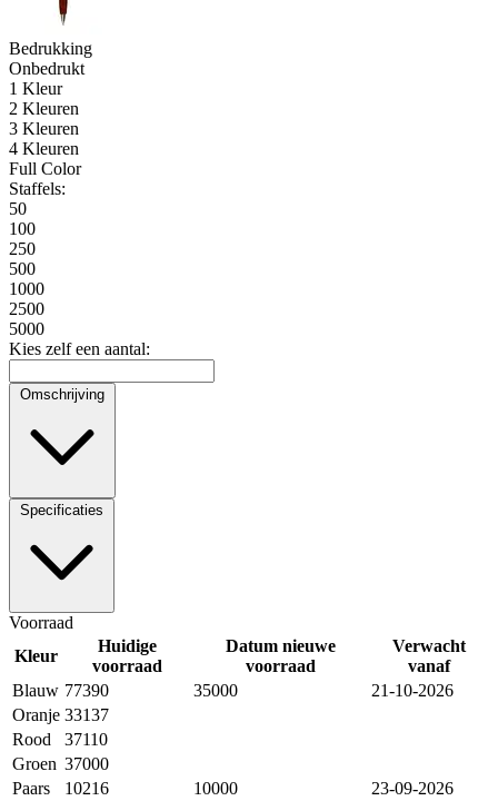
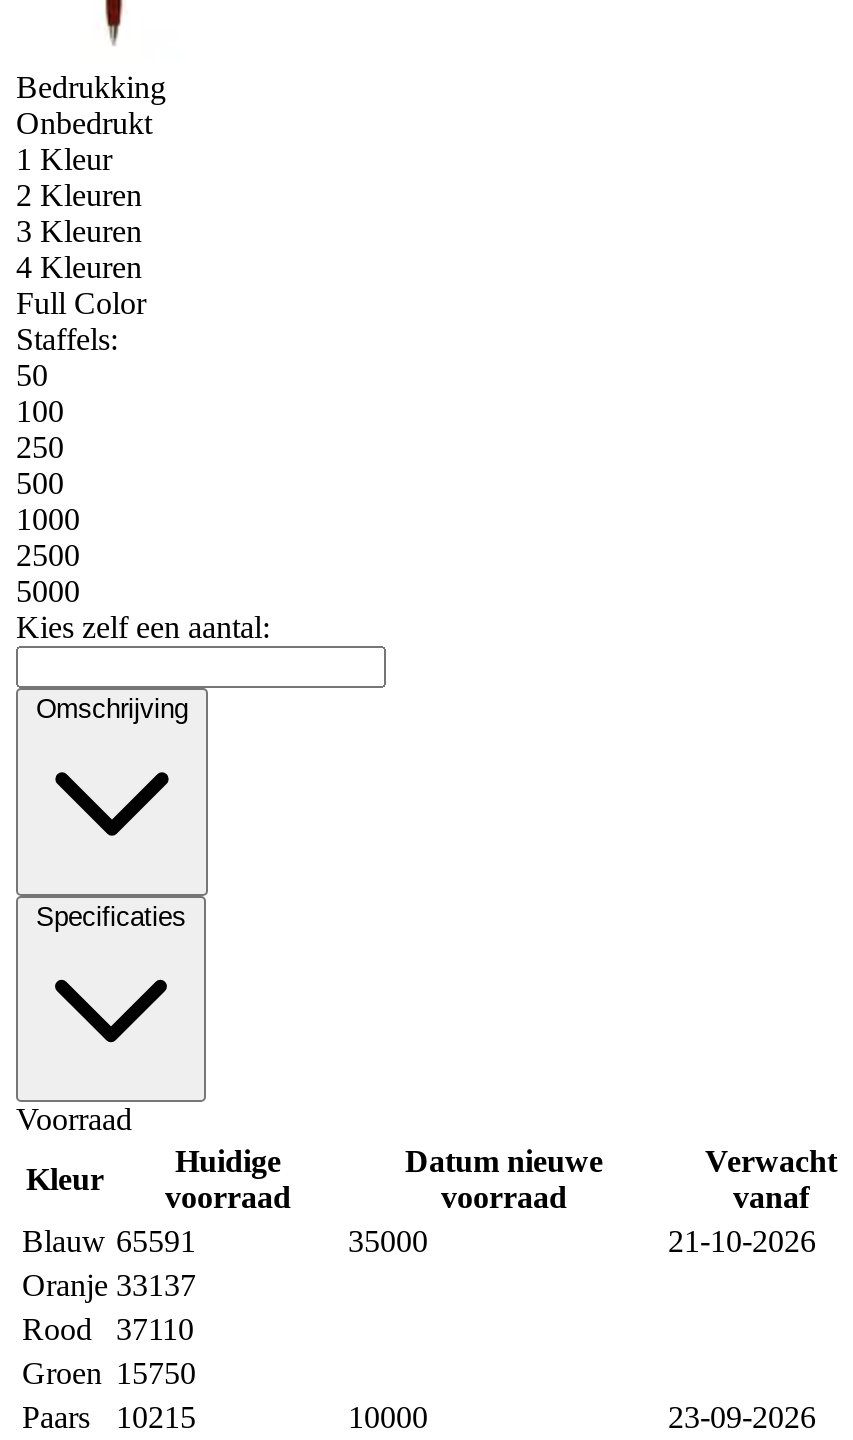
- Blauw 77390
+ Blauw 65591

- Groen 37000
+ Groen 15750

- Paars 10216
+ Paars 10215
